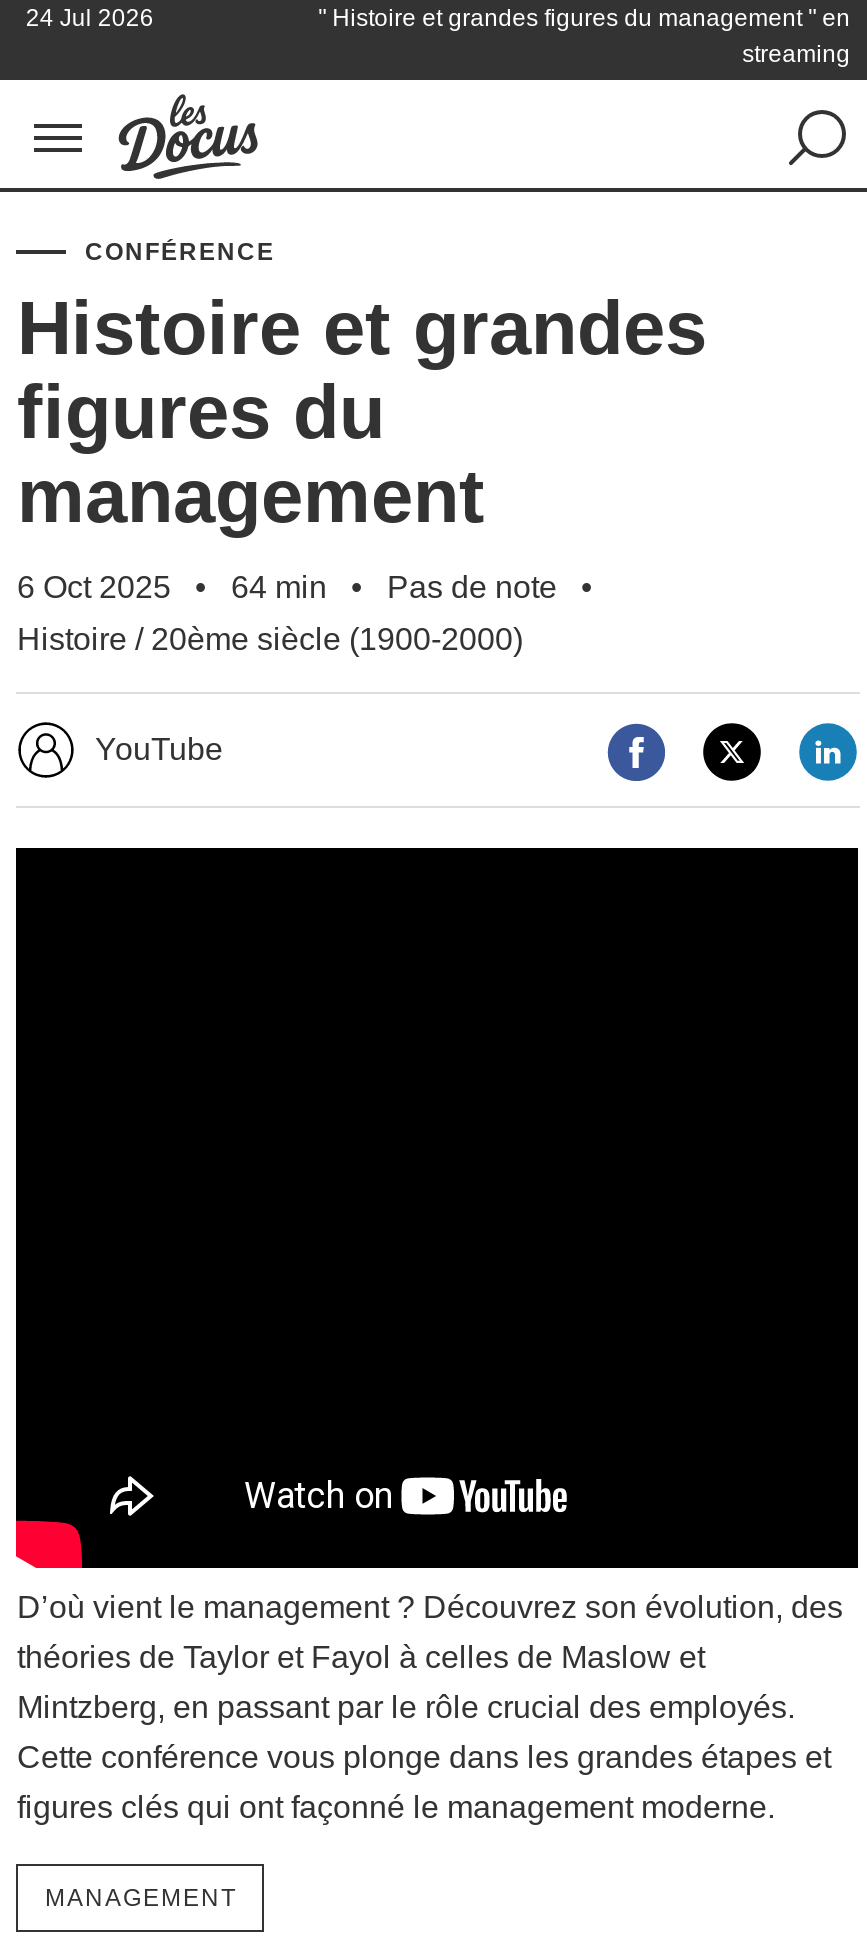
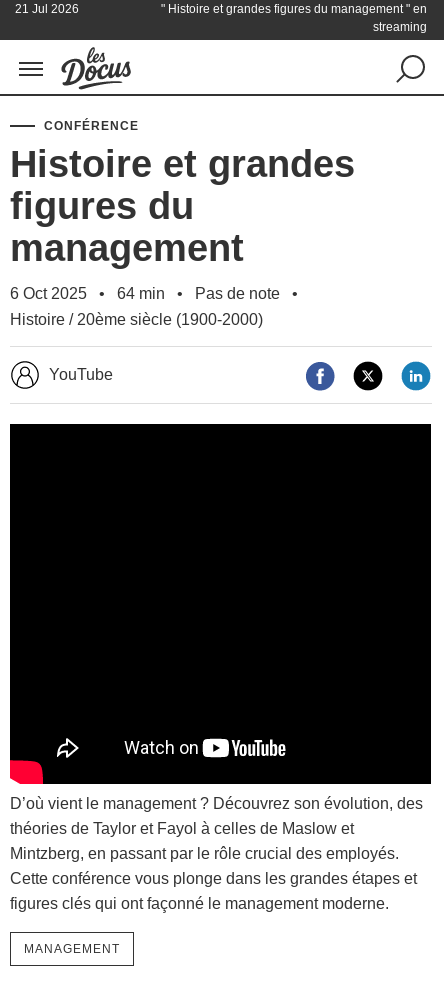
- 24 Jul 2026
+ 21 Jul 2026
